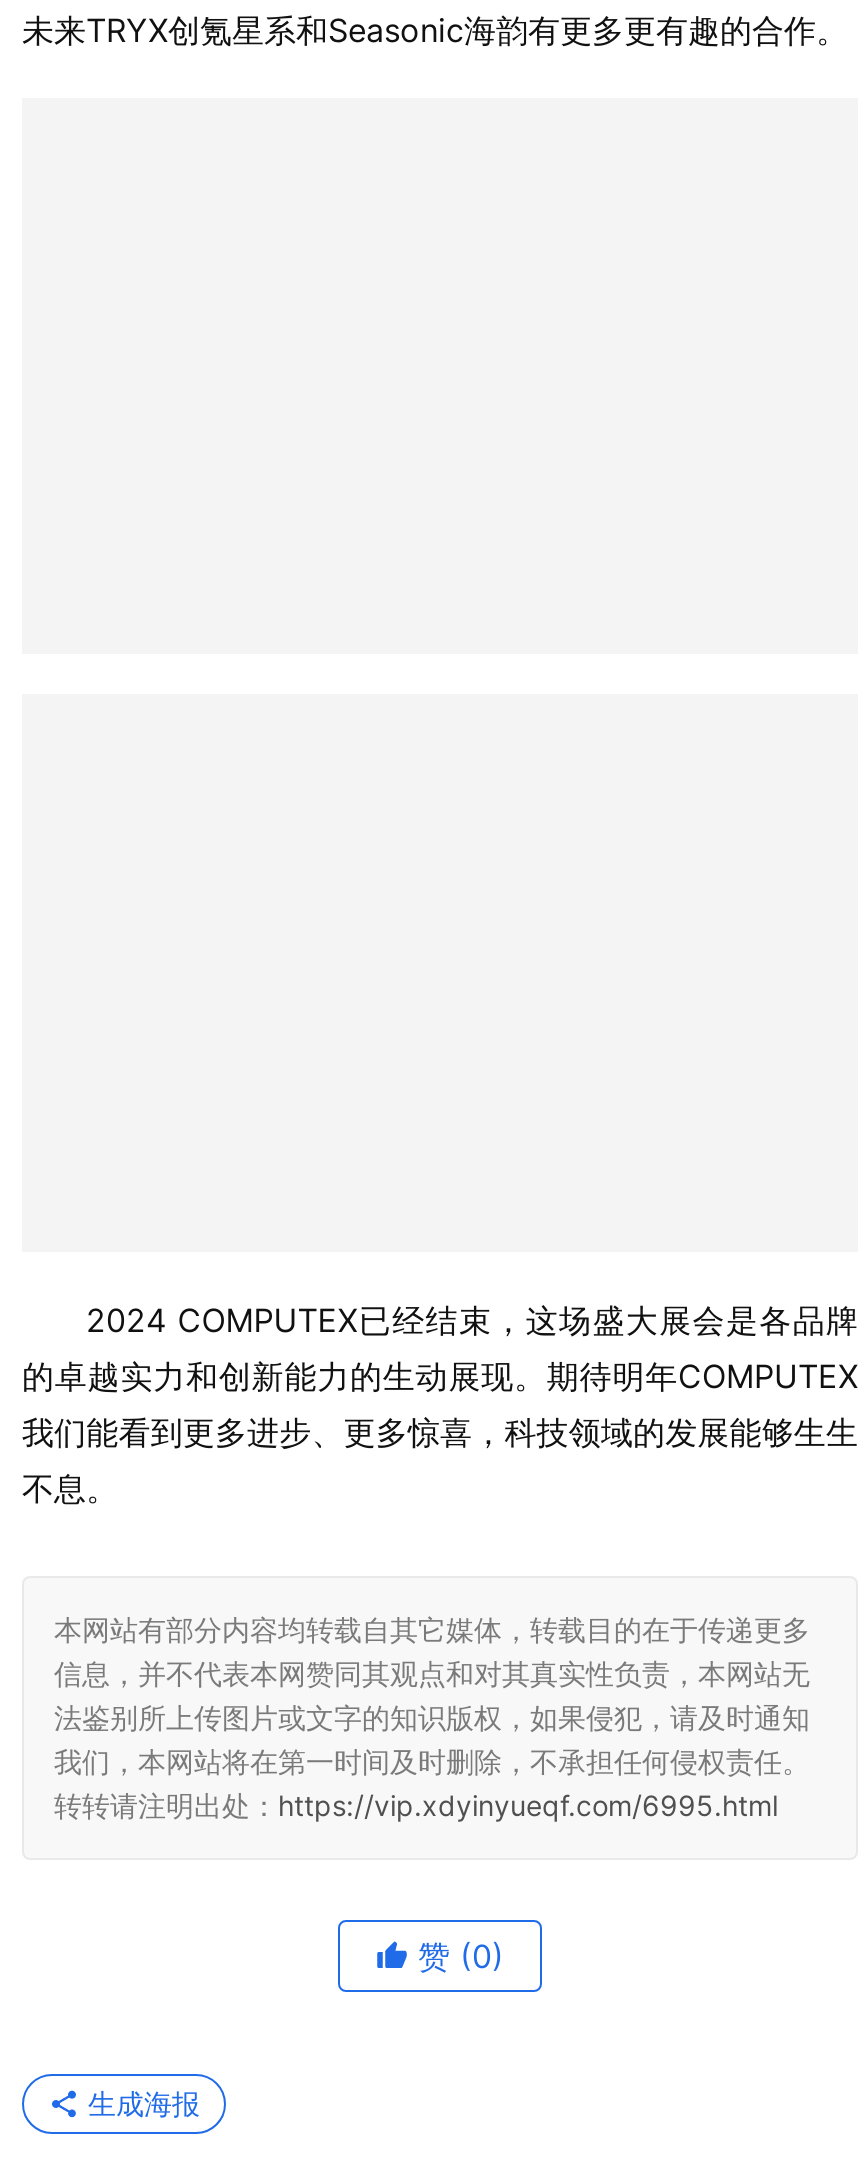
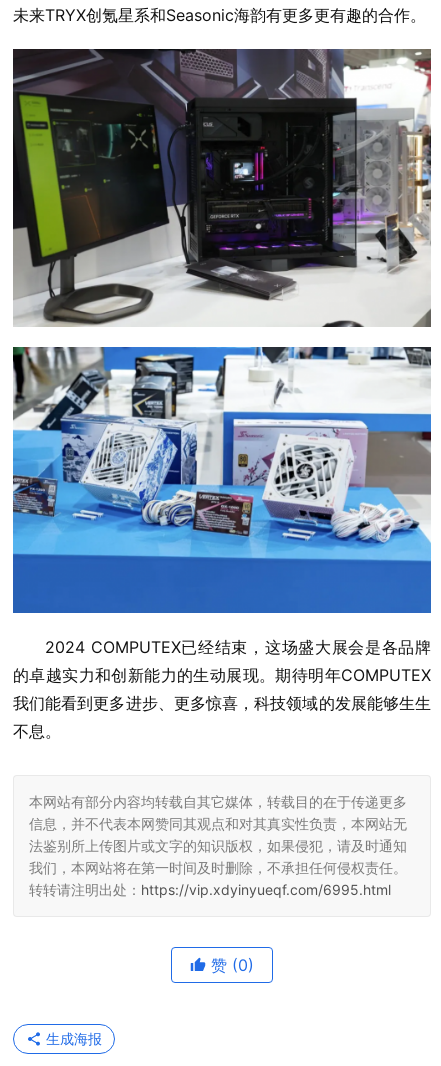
+ [image]

+ [image]
